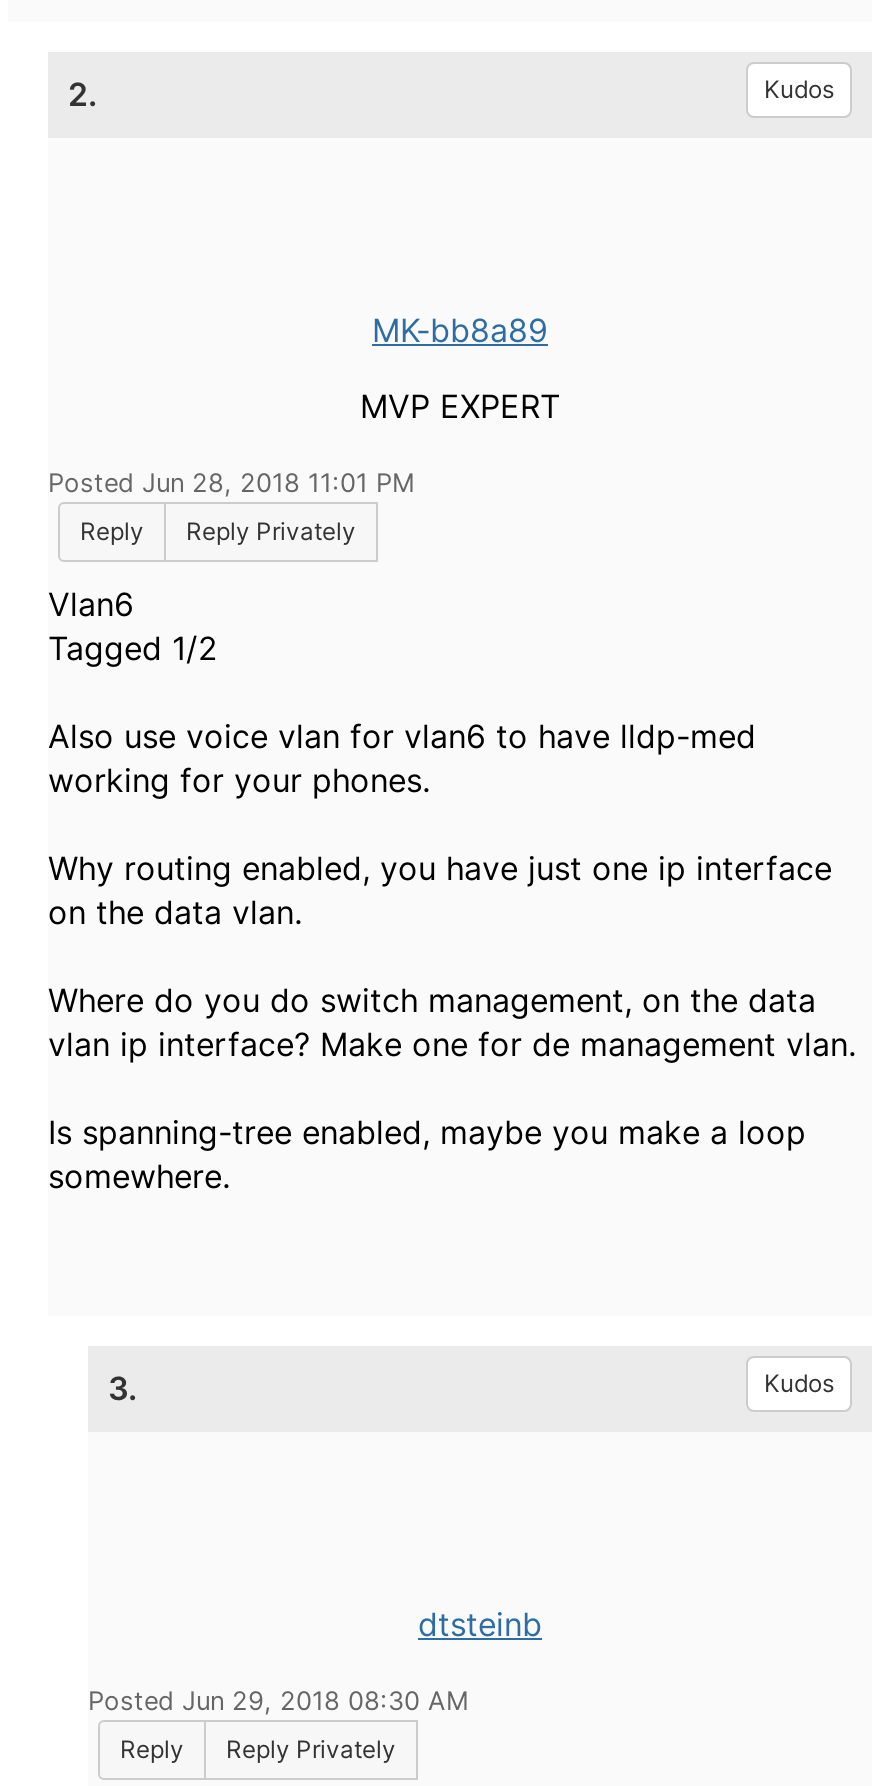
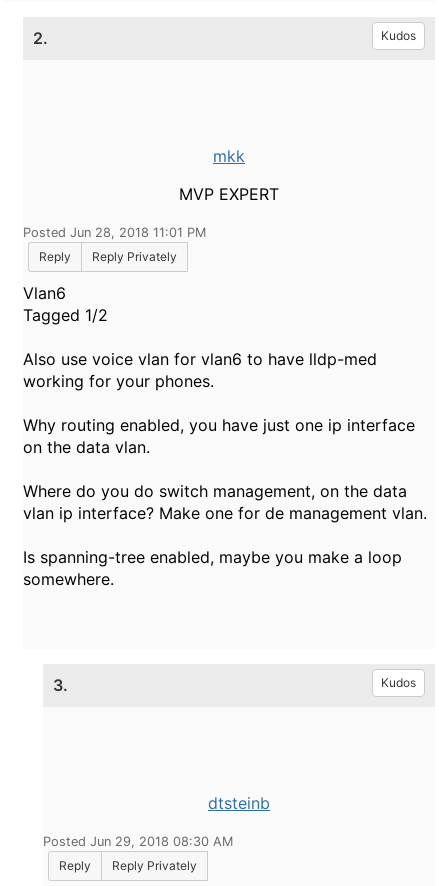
- MK-bb8a89
+ mkk
